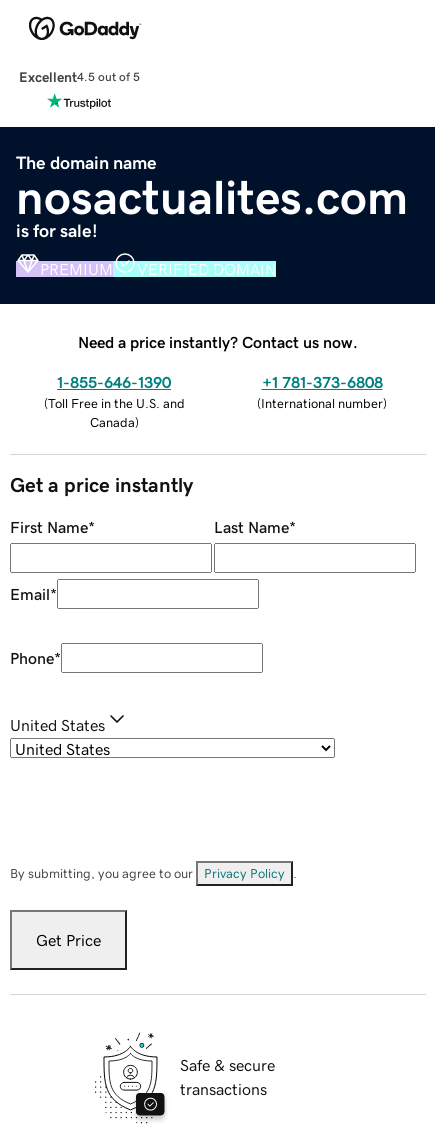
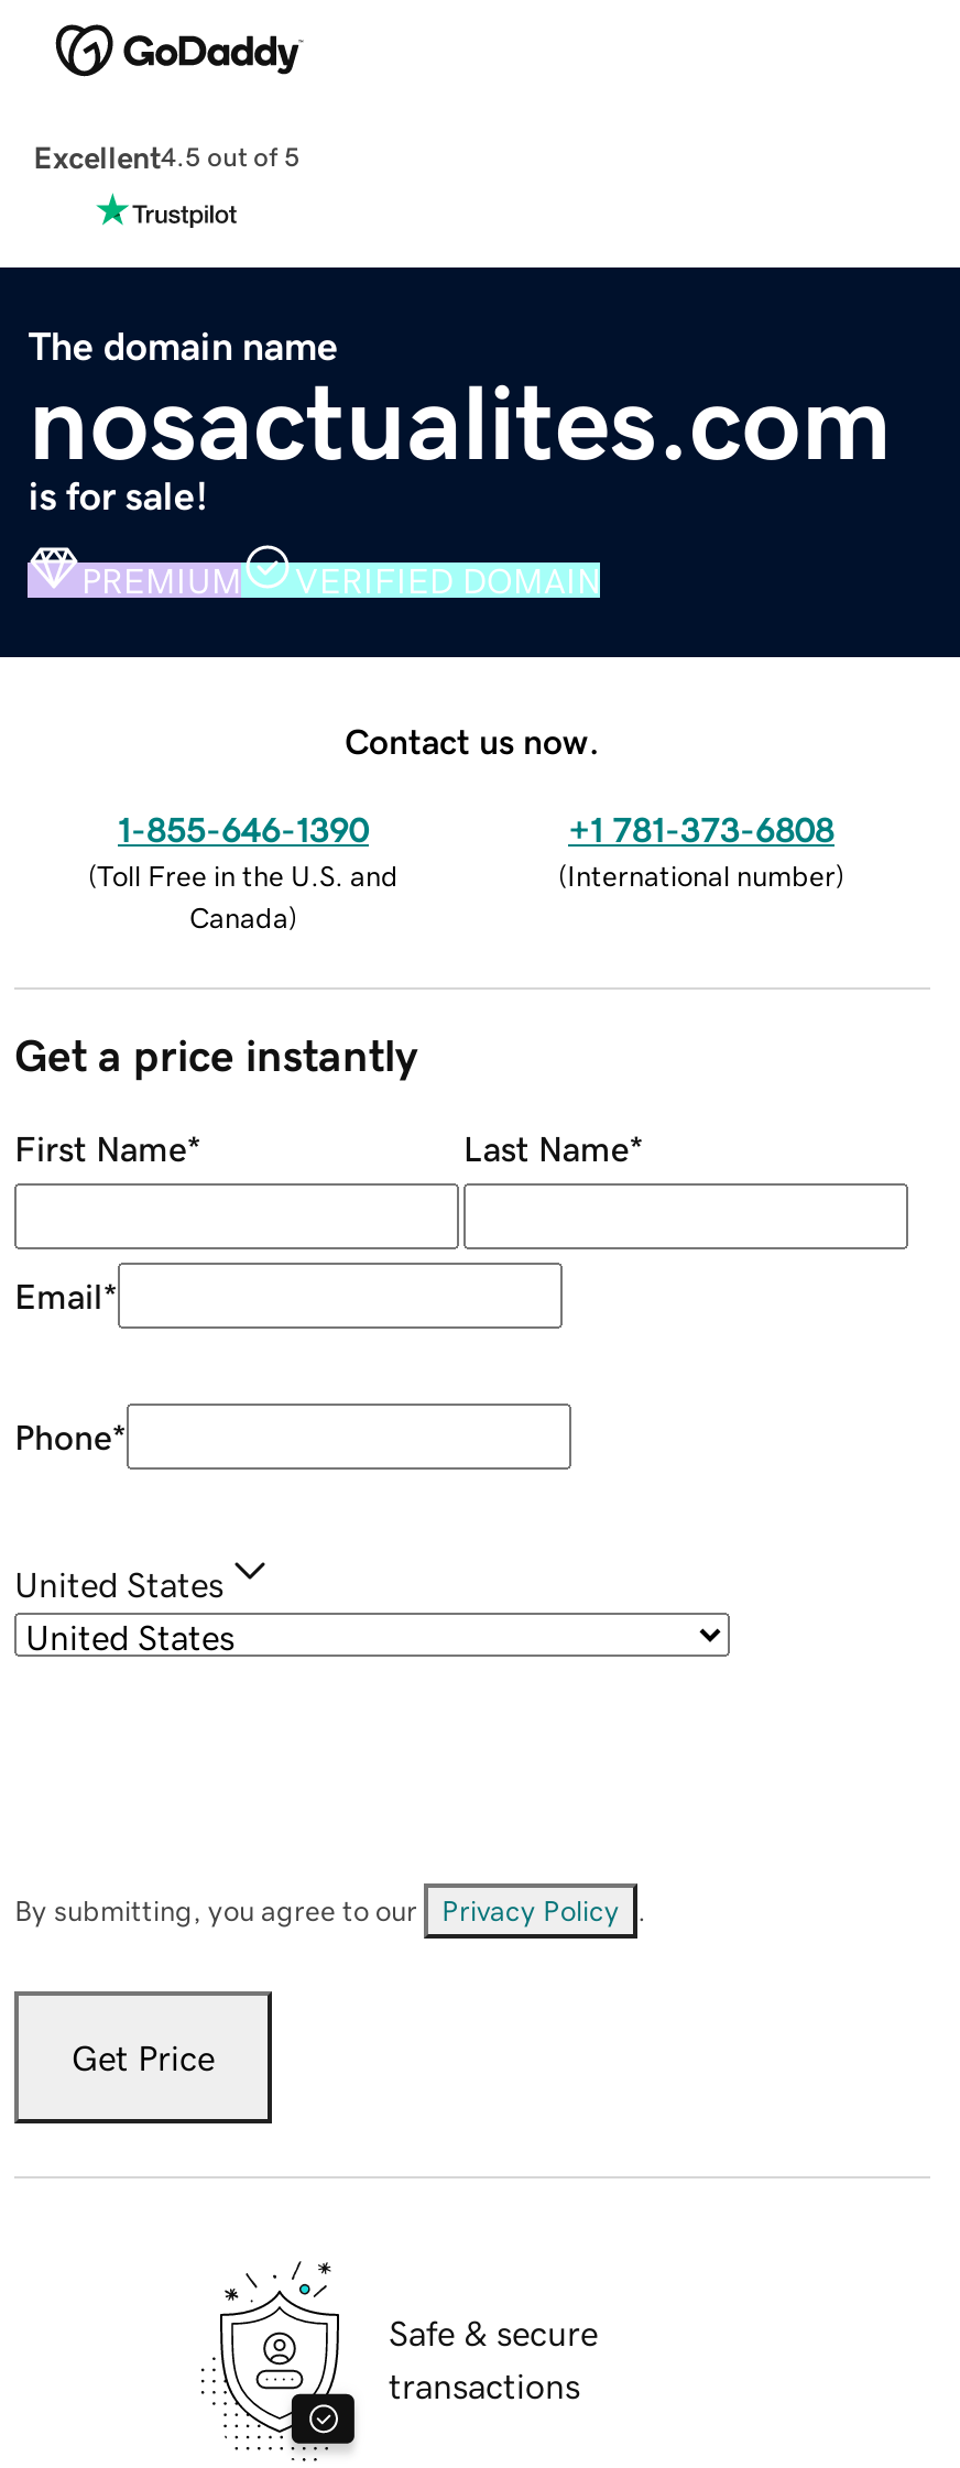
- Need a price instantly? Contact us now.
+ Contact us now.
